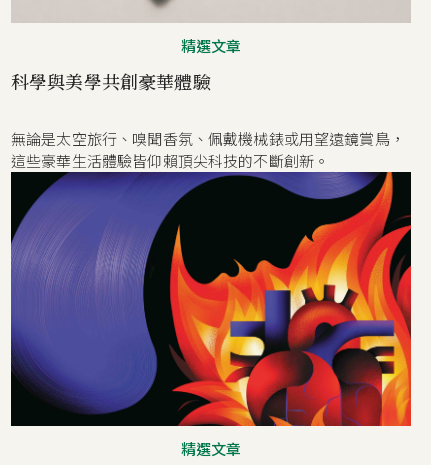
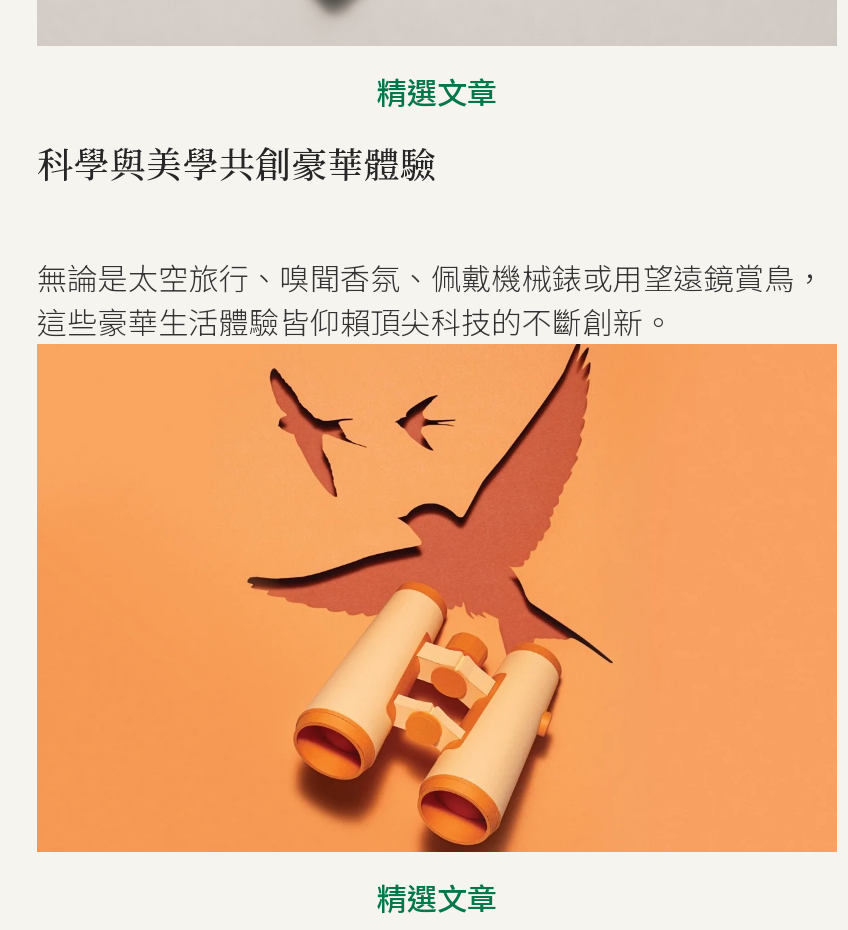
- [image]
+ [image]
